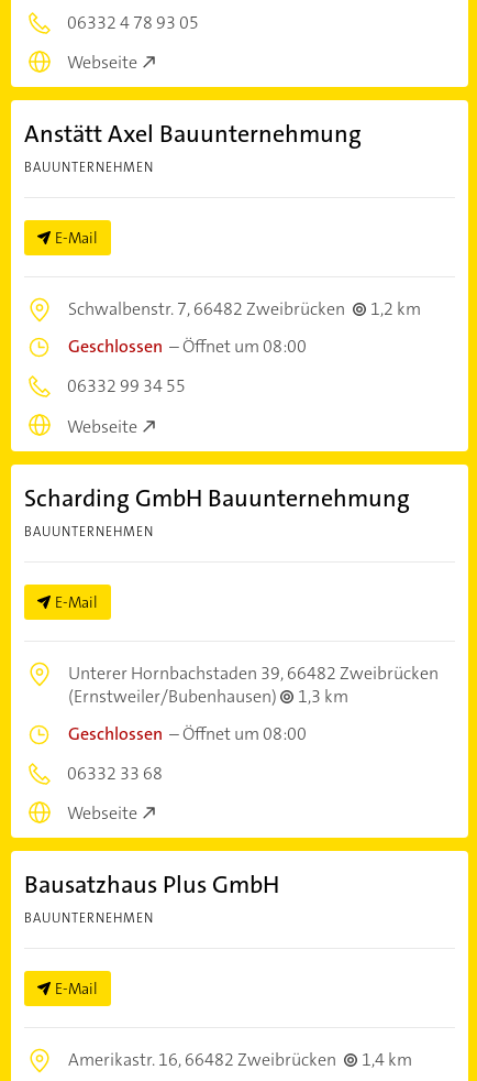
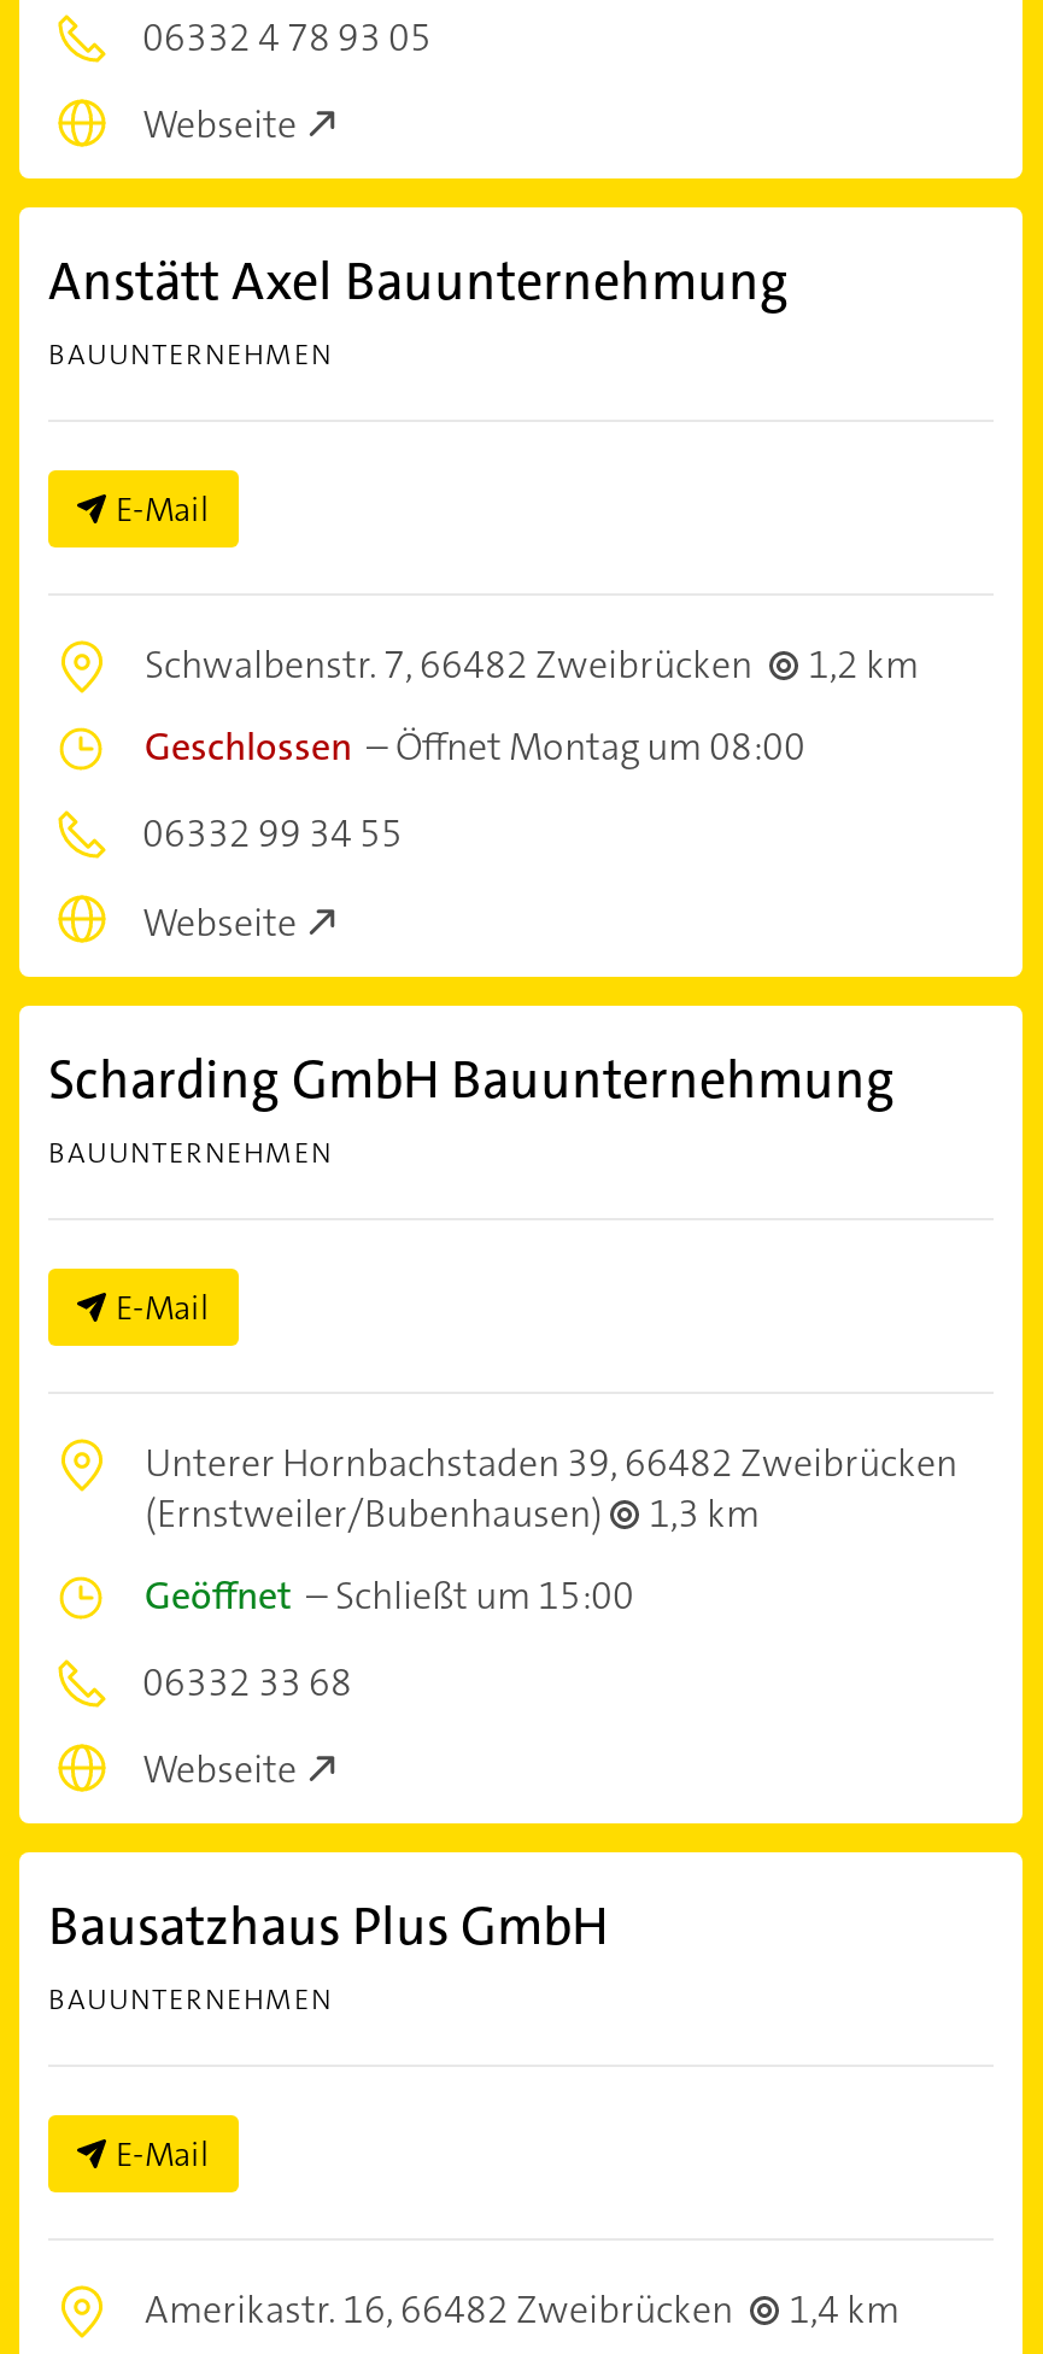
- Geschlossen –Öffnet um 08:00
+ Geschlossen –Öffnet Montag um 08:00

- Geschlossen – Öffnet um 08:00
+ Geöffnet – Schließt um 15:00
